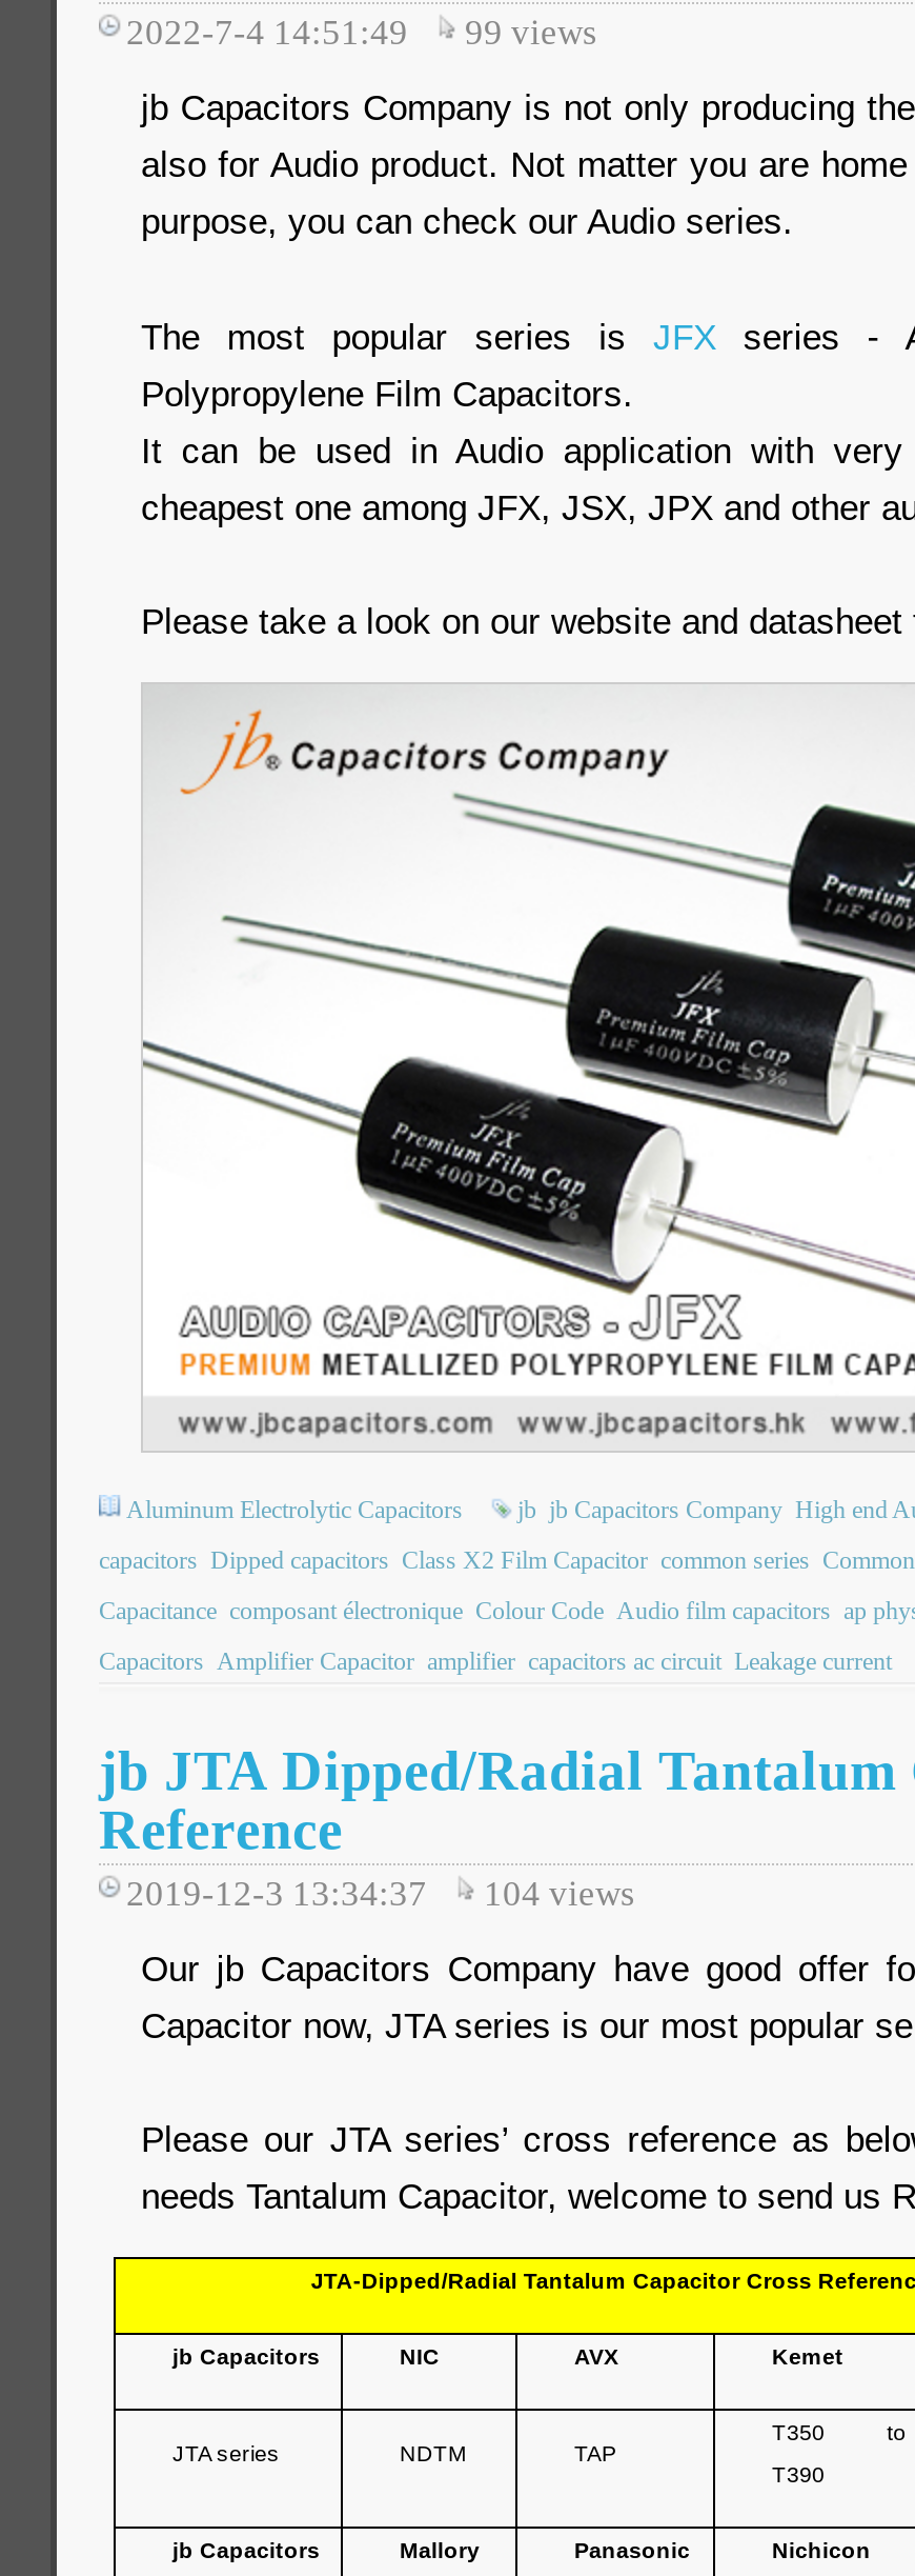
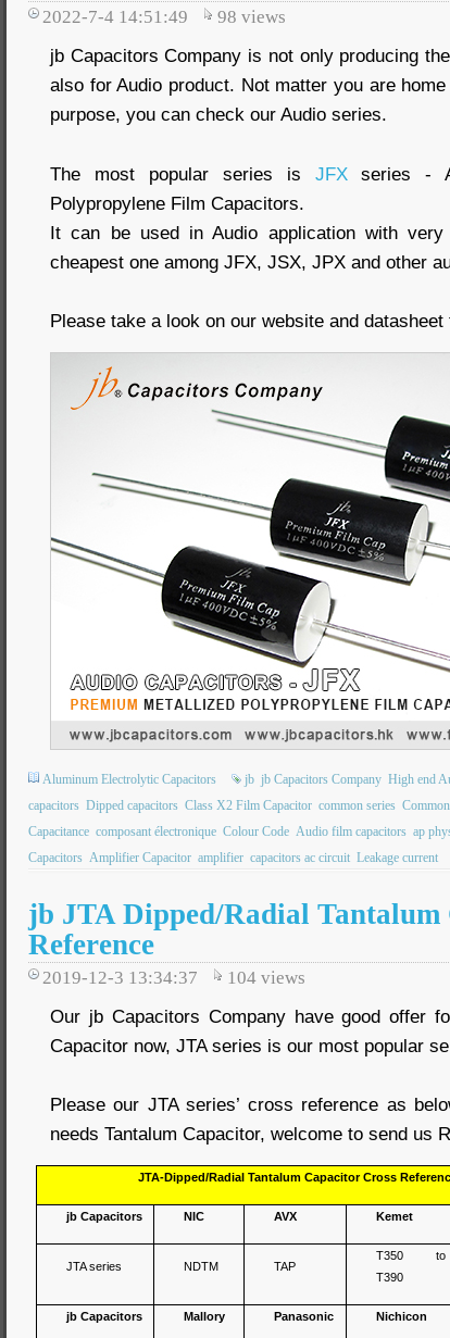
- 2022-7-4 14:51:49 99 views
+ 2022-7-4 14:51:49 98 views
